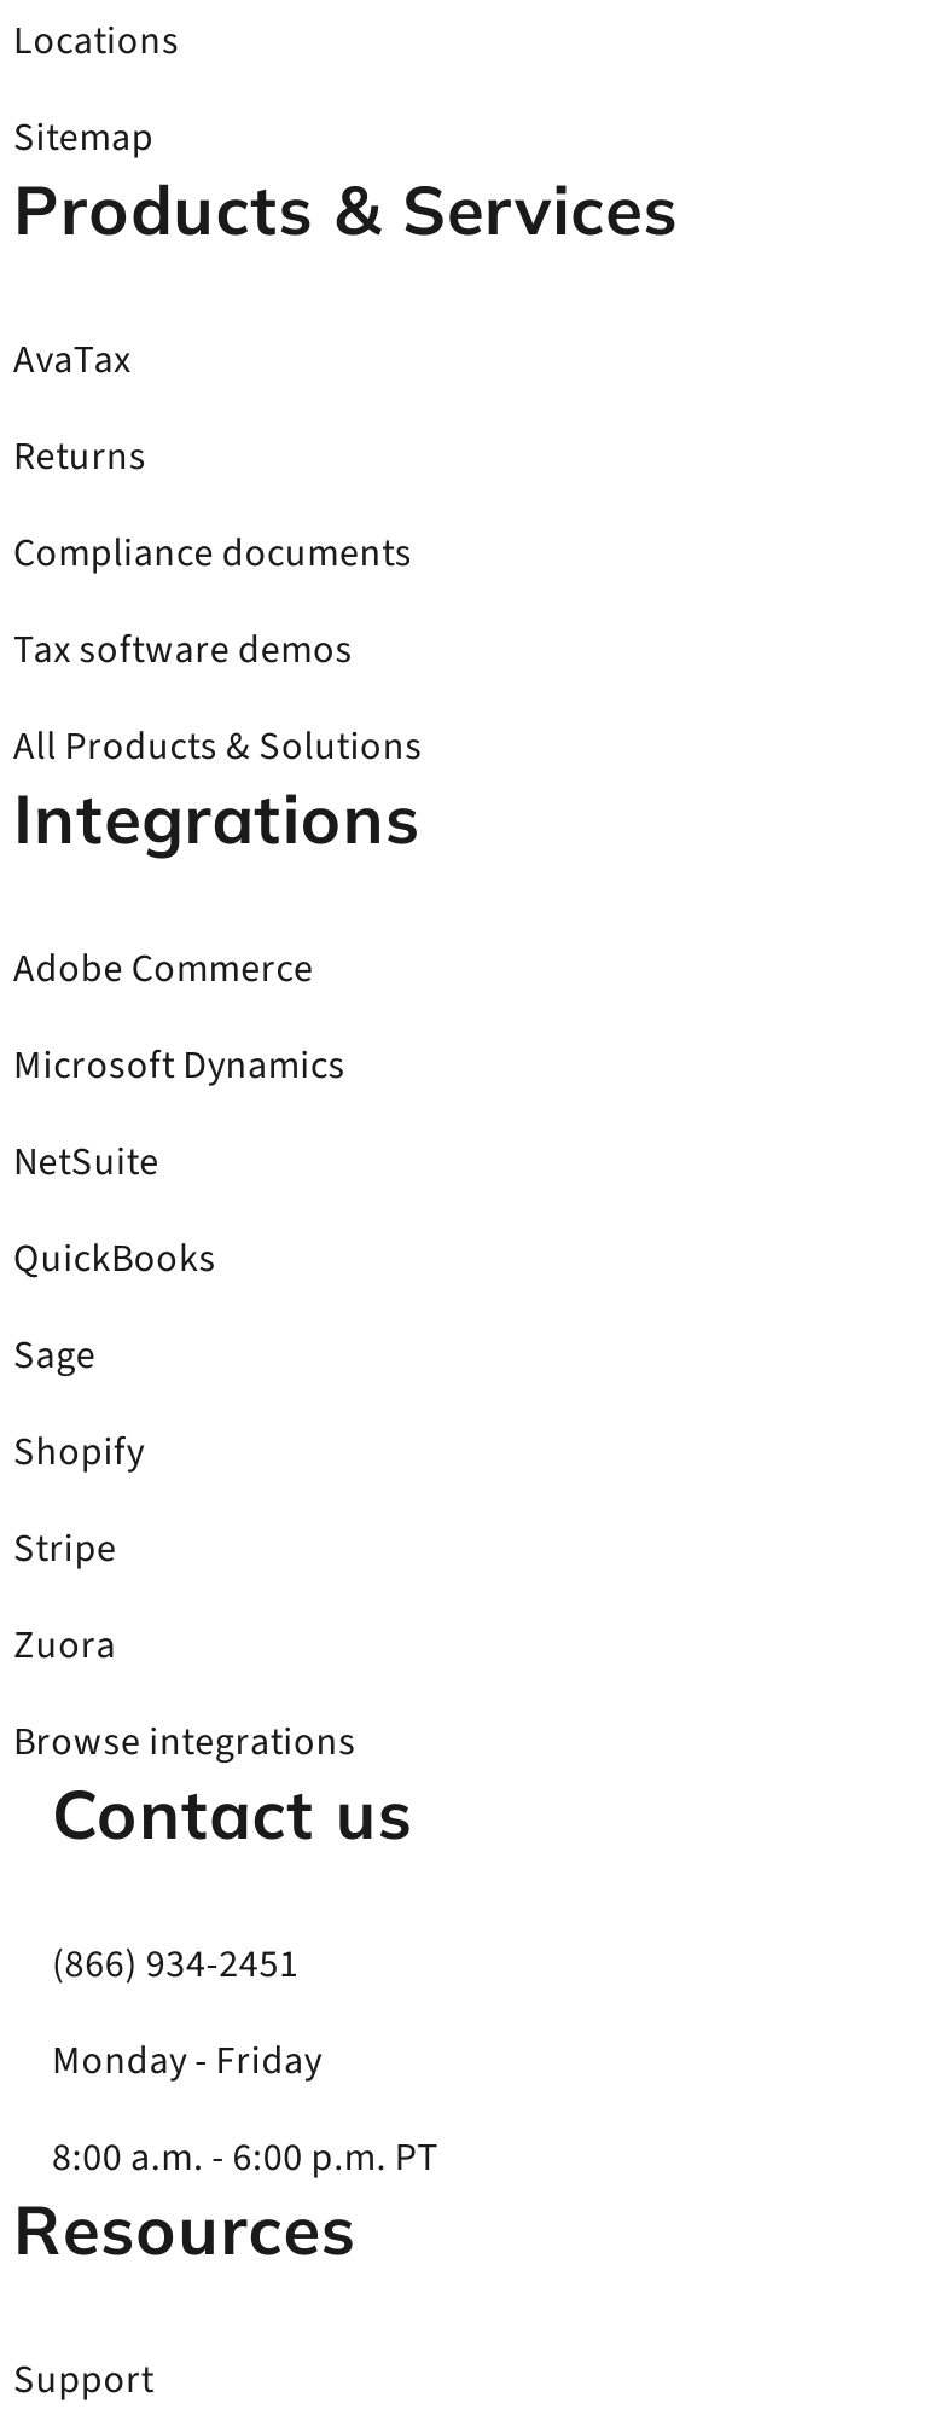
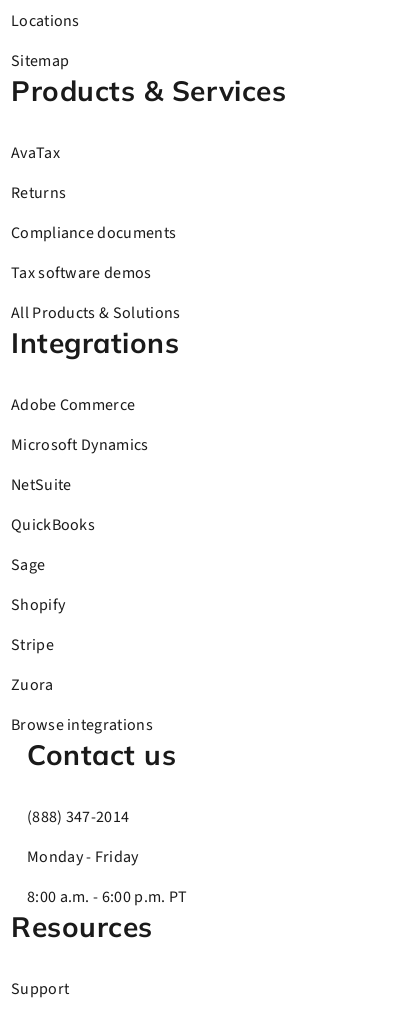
- (866) 934-2451
+ (888) 347-2014
